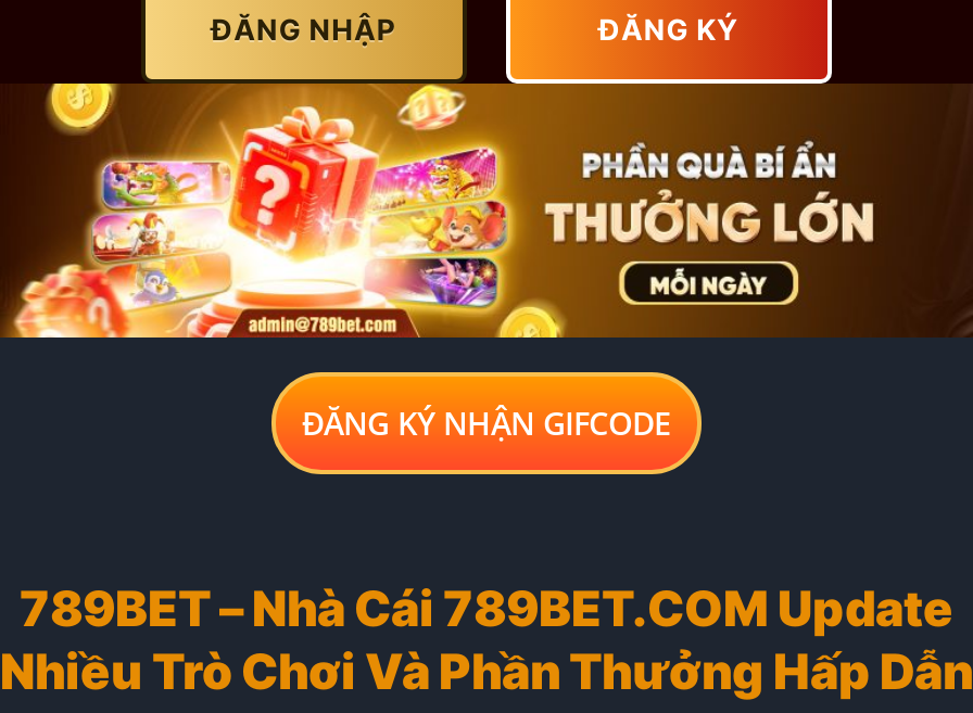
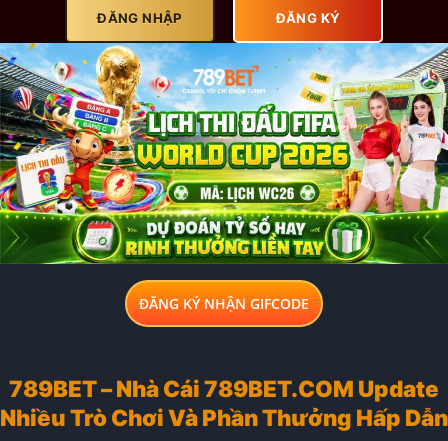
- [image]
+ [image]
